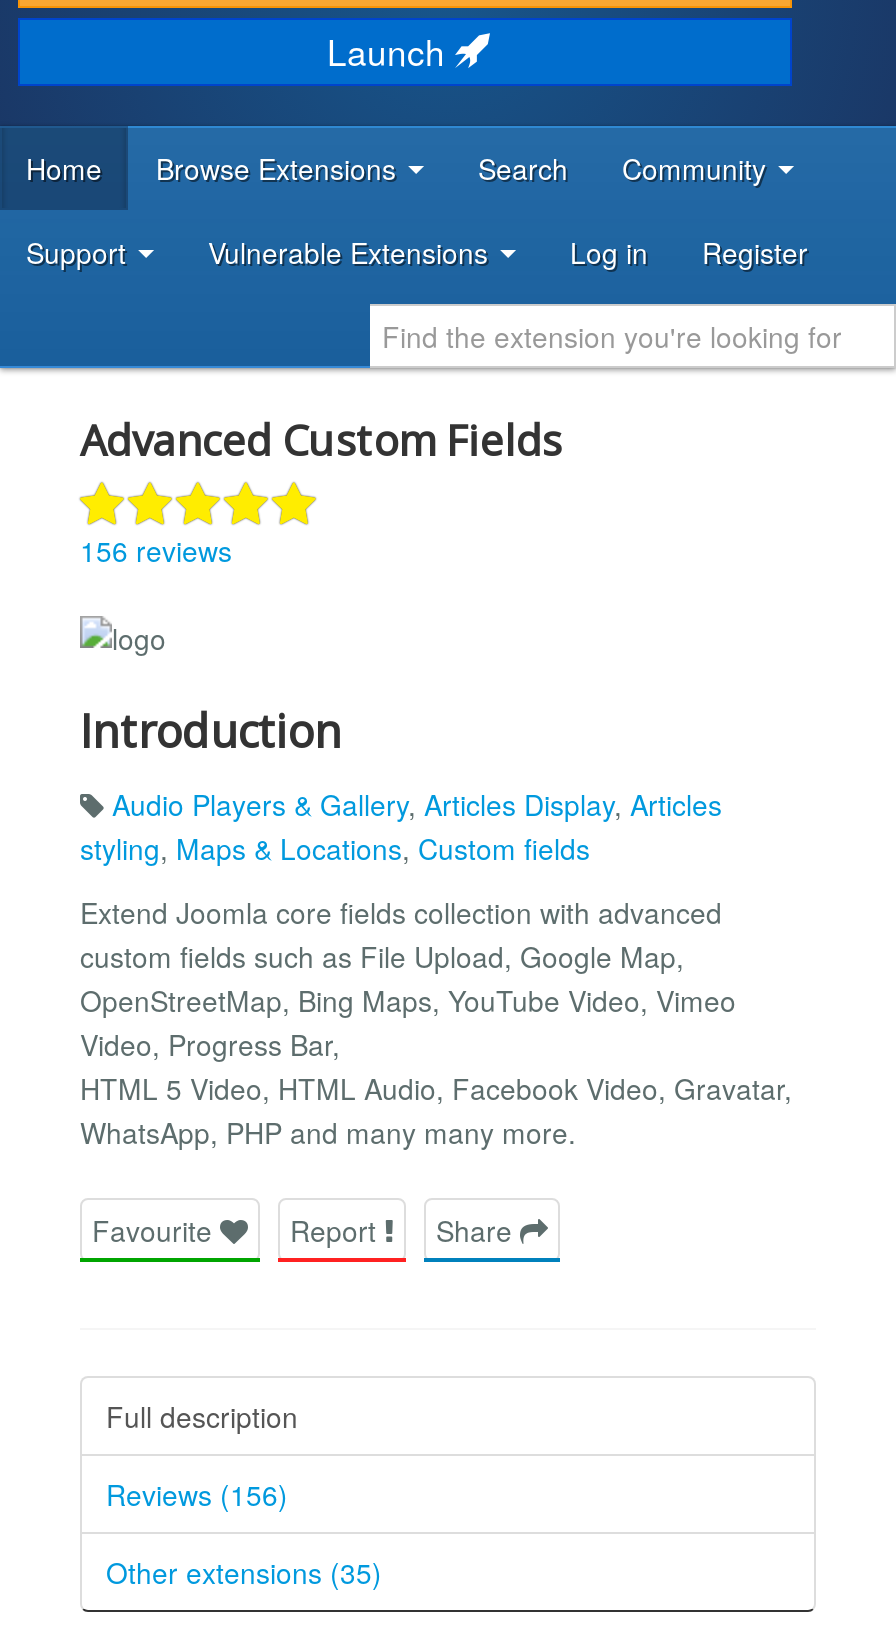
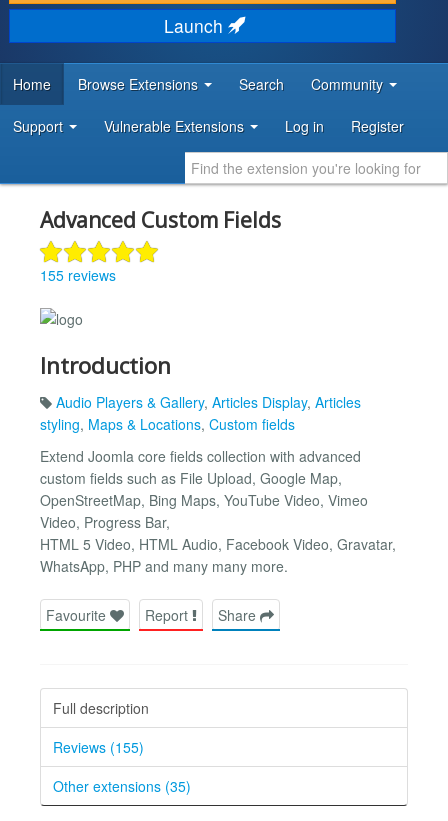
- 156 reviews
+ 155 reviews

- Reviews (156)
+ Reviews (155)
